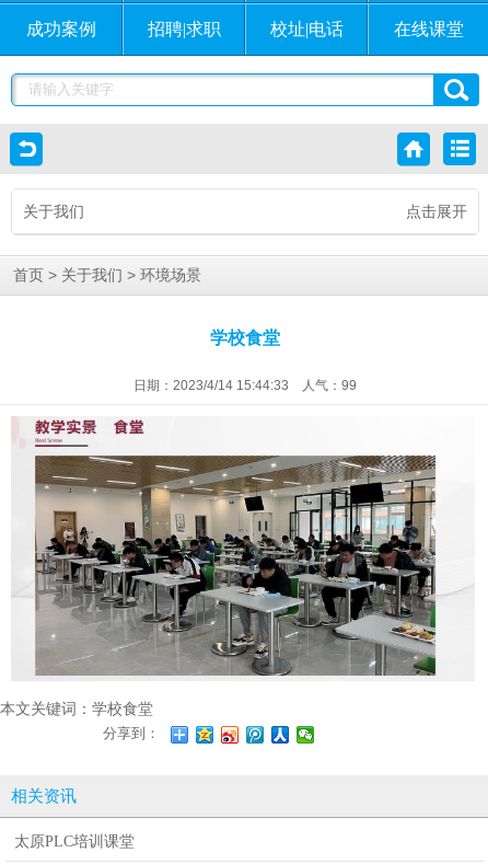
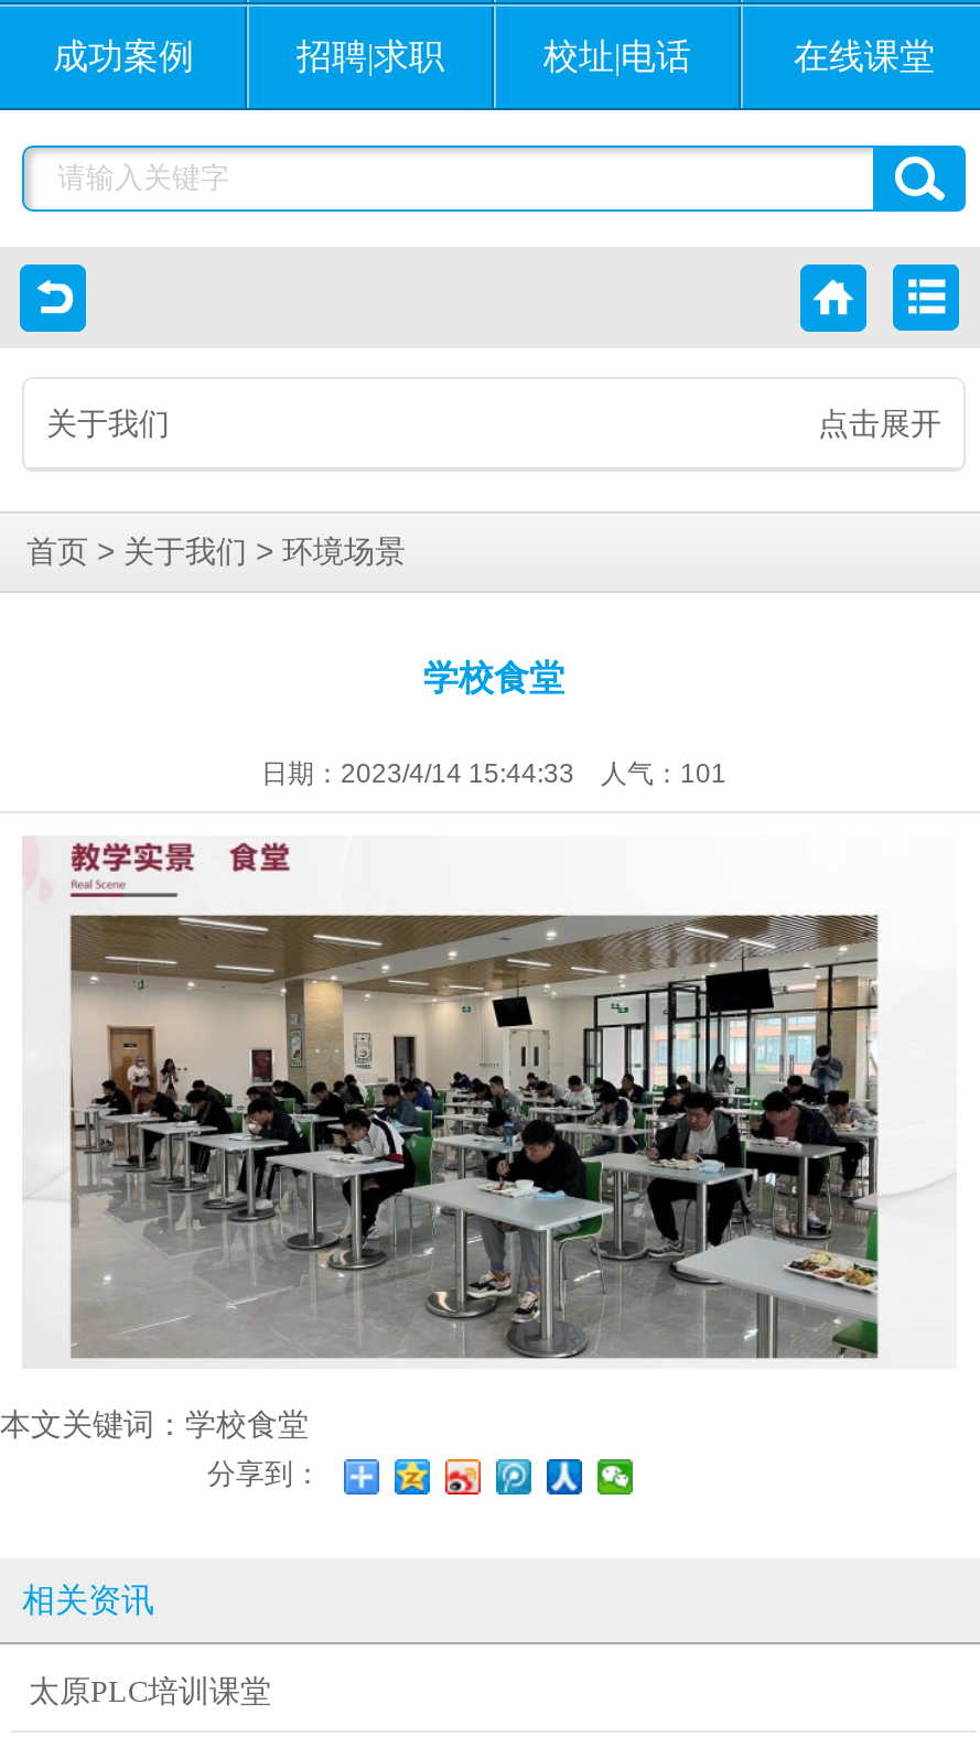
- 日期：2023/4/14 15:44:33 人气：99
+ 日期：2023/4/14 15:44:33 人气：101
